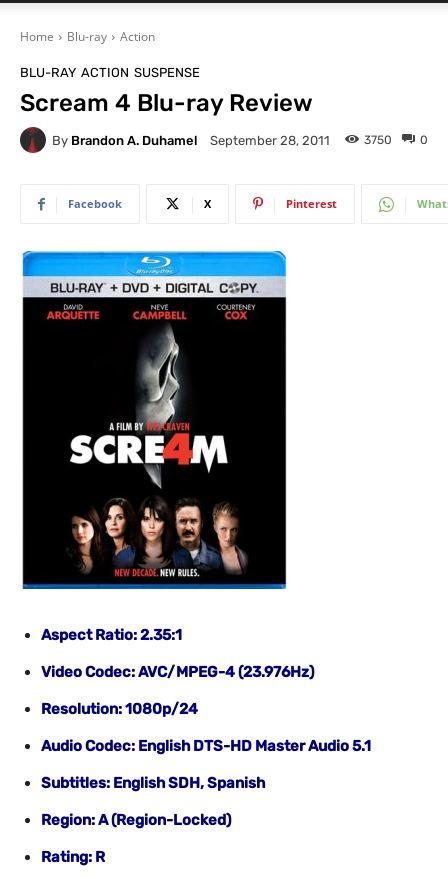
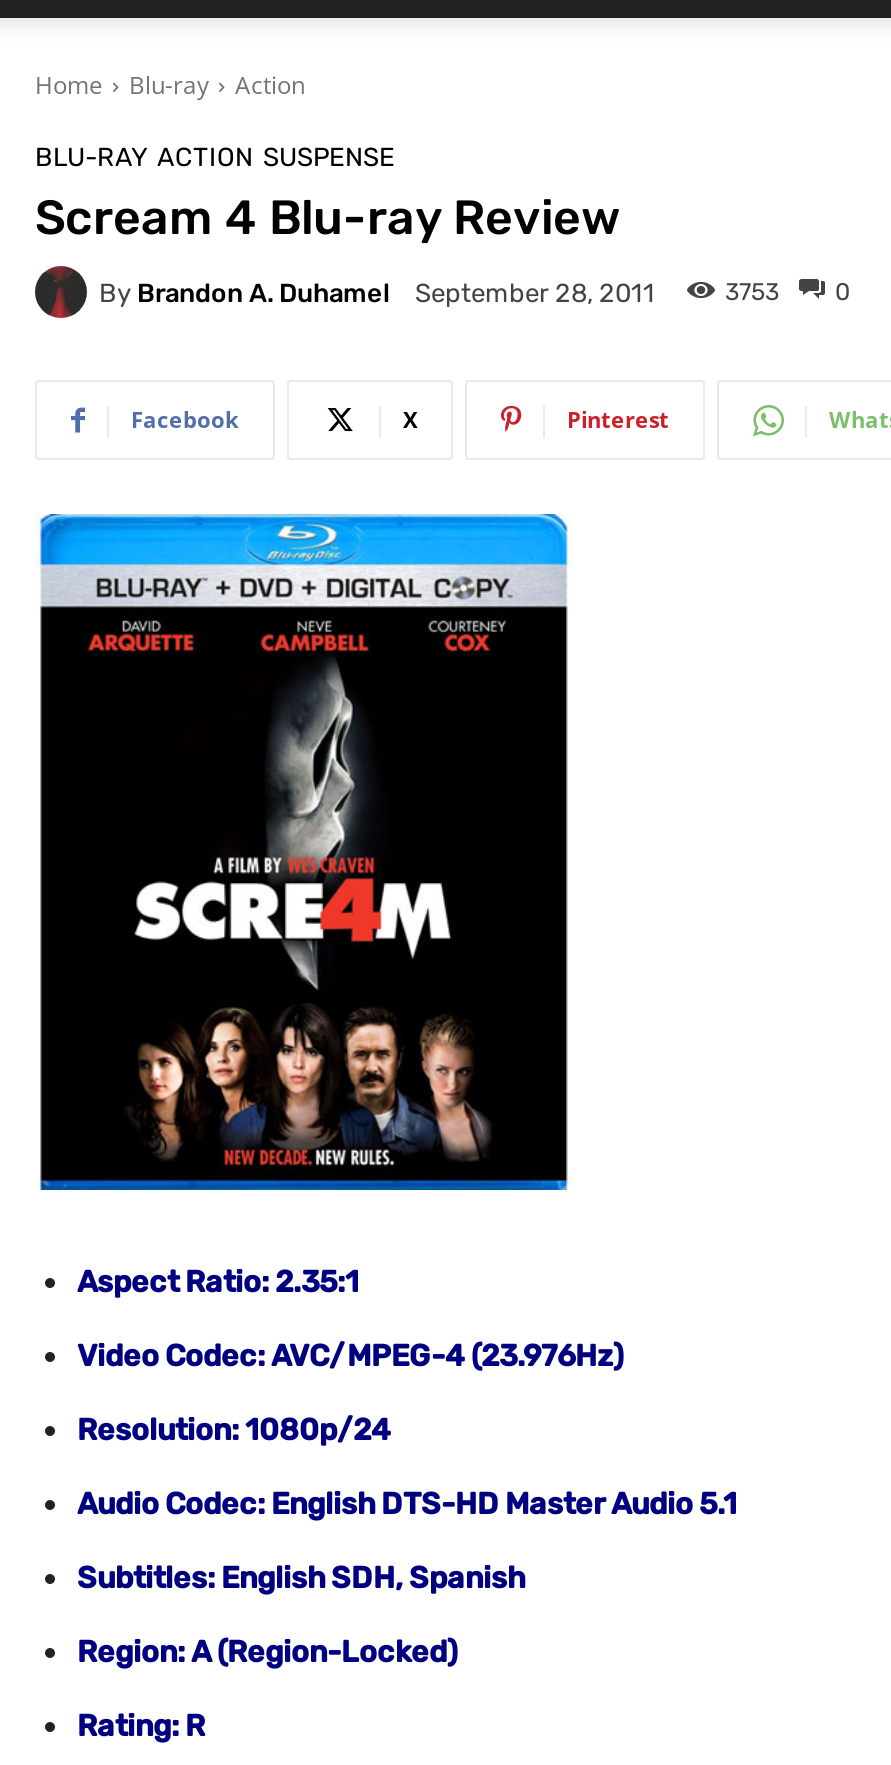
- 3750 0
+ 3753 0
